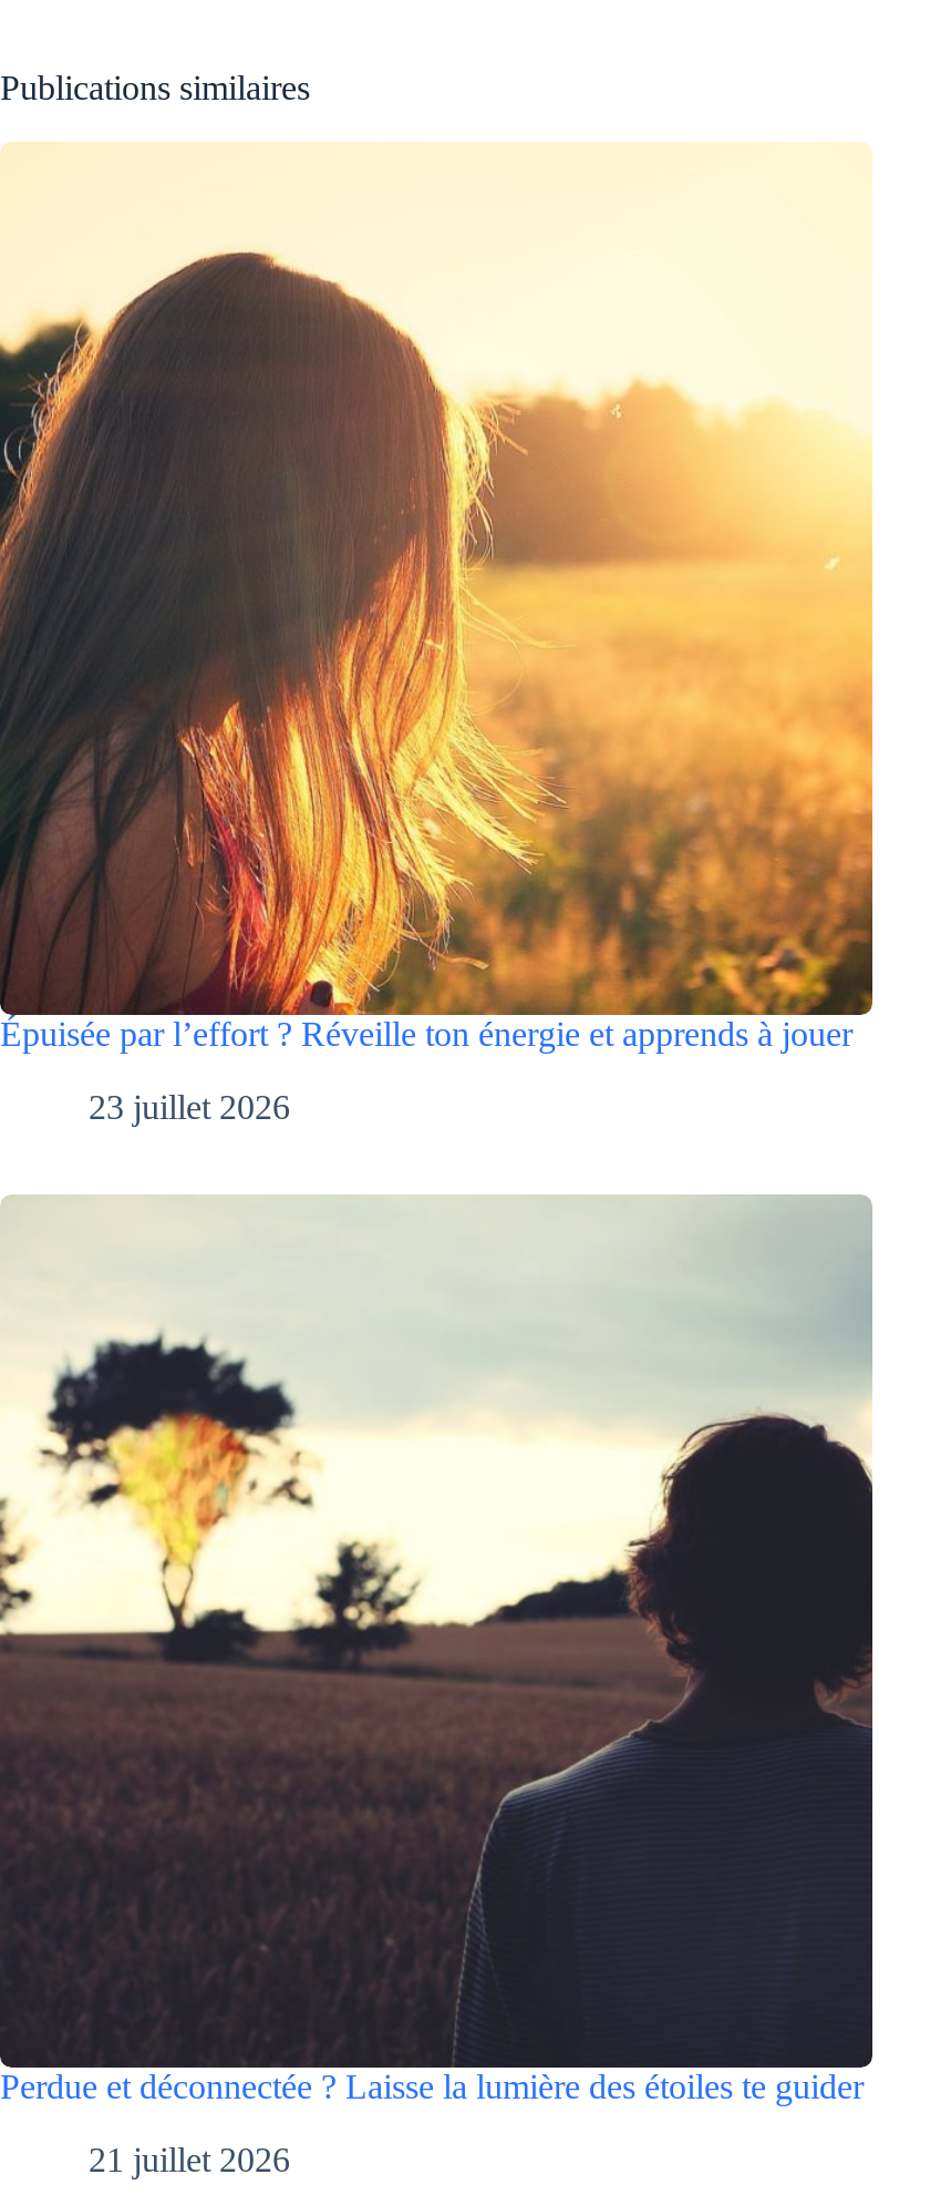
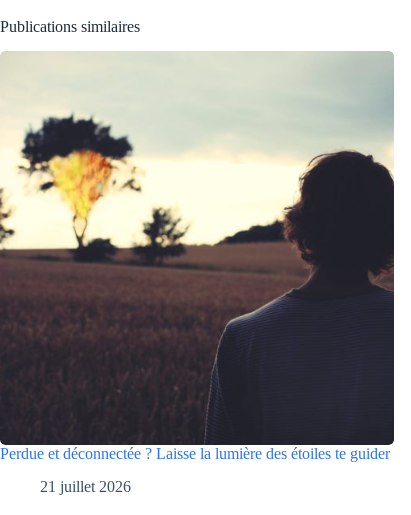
- [image]
- Épuisée par l’effort ? Réveille ton énergie et apprends à jouer
- 23 juillet 2026
